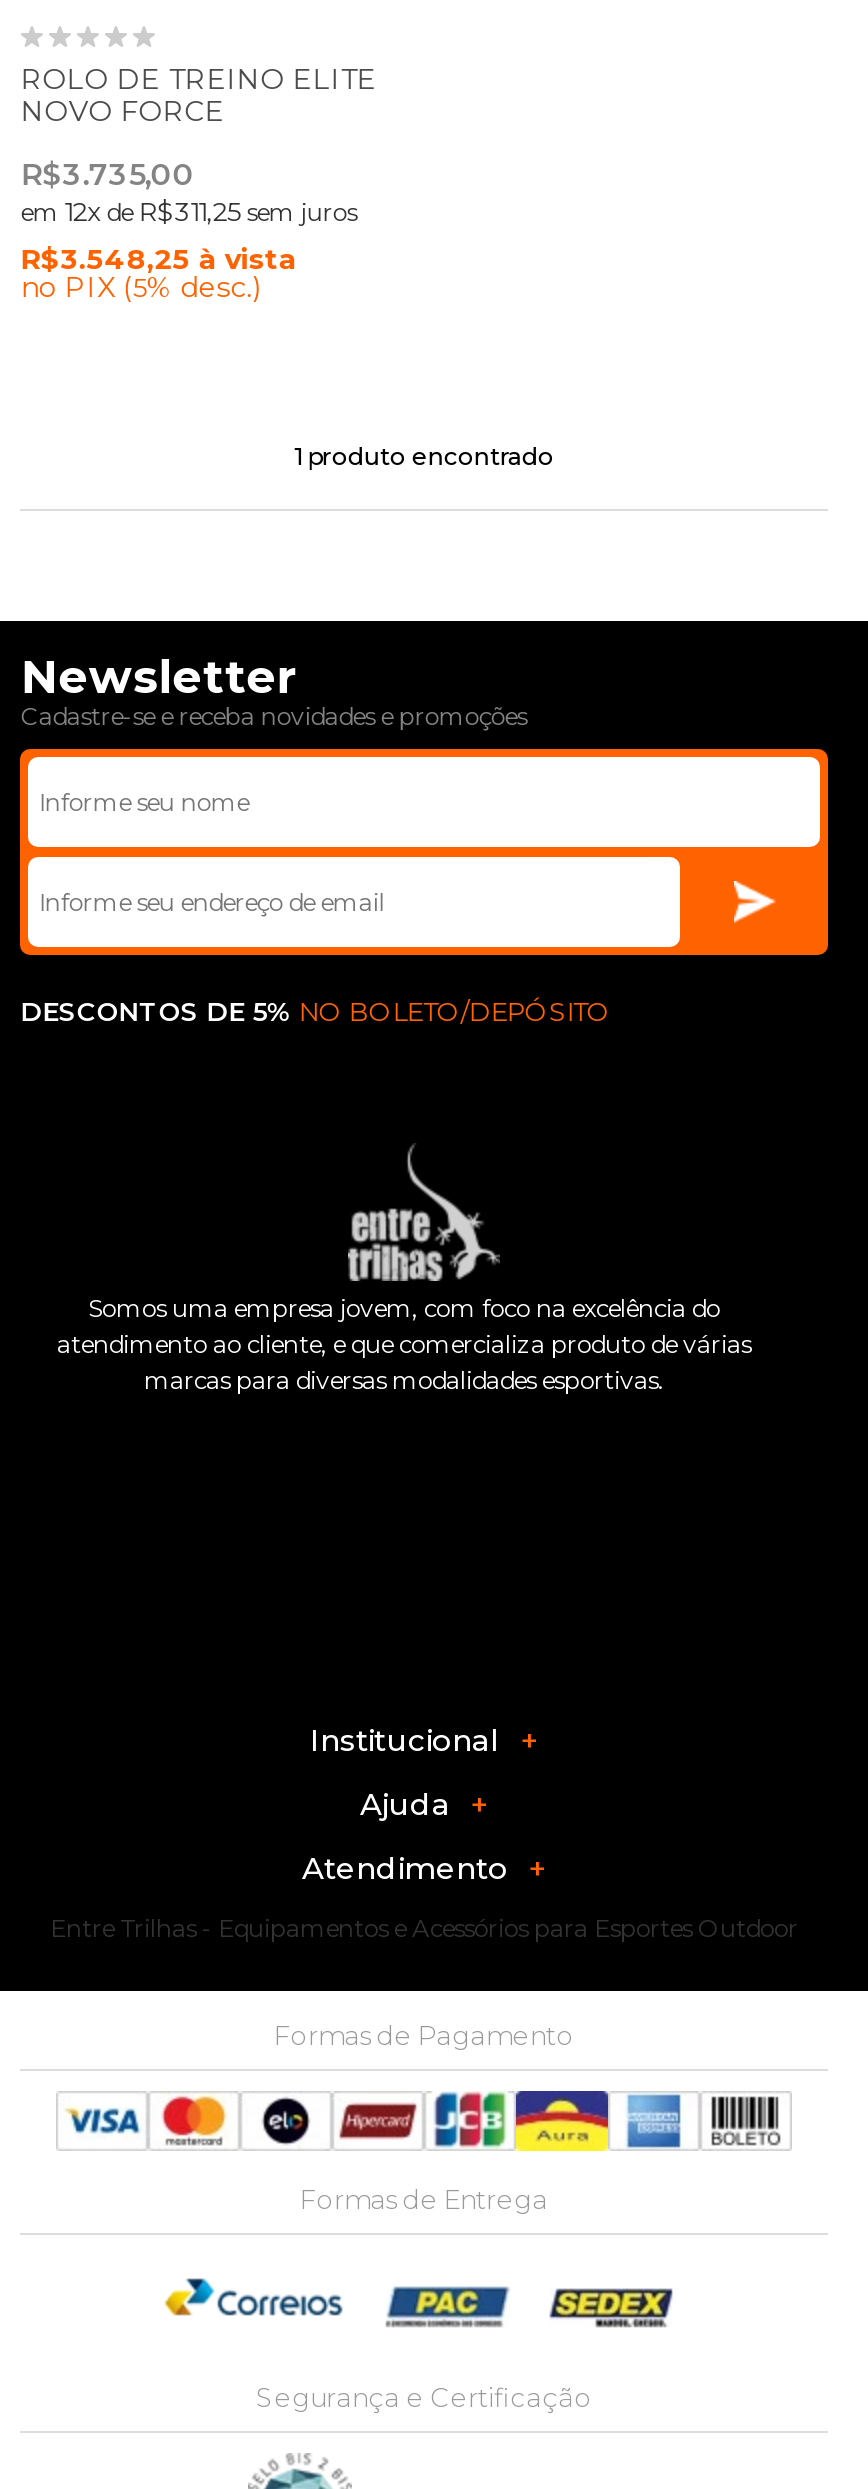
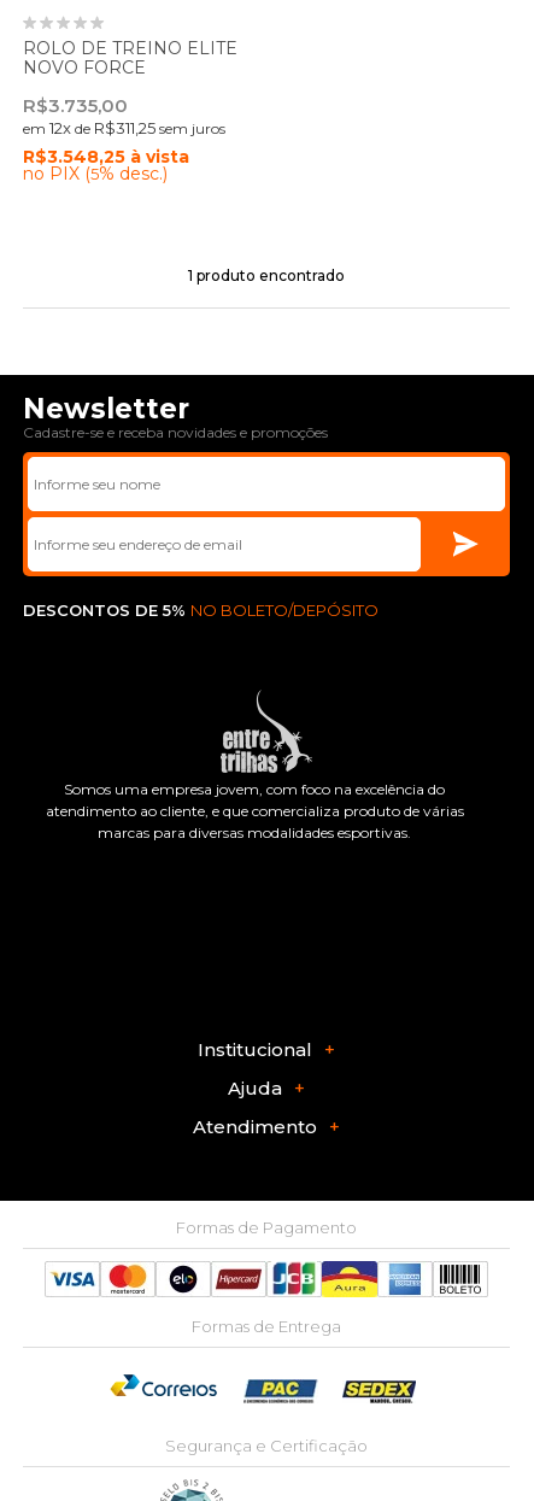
- Entre Trilhas - Equipamentos e Acessórios para Esportes Outdoor
